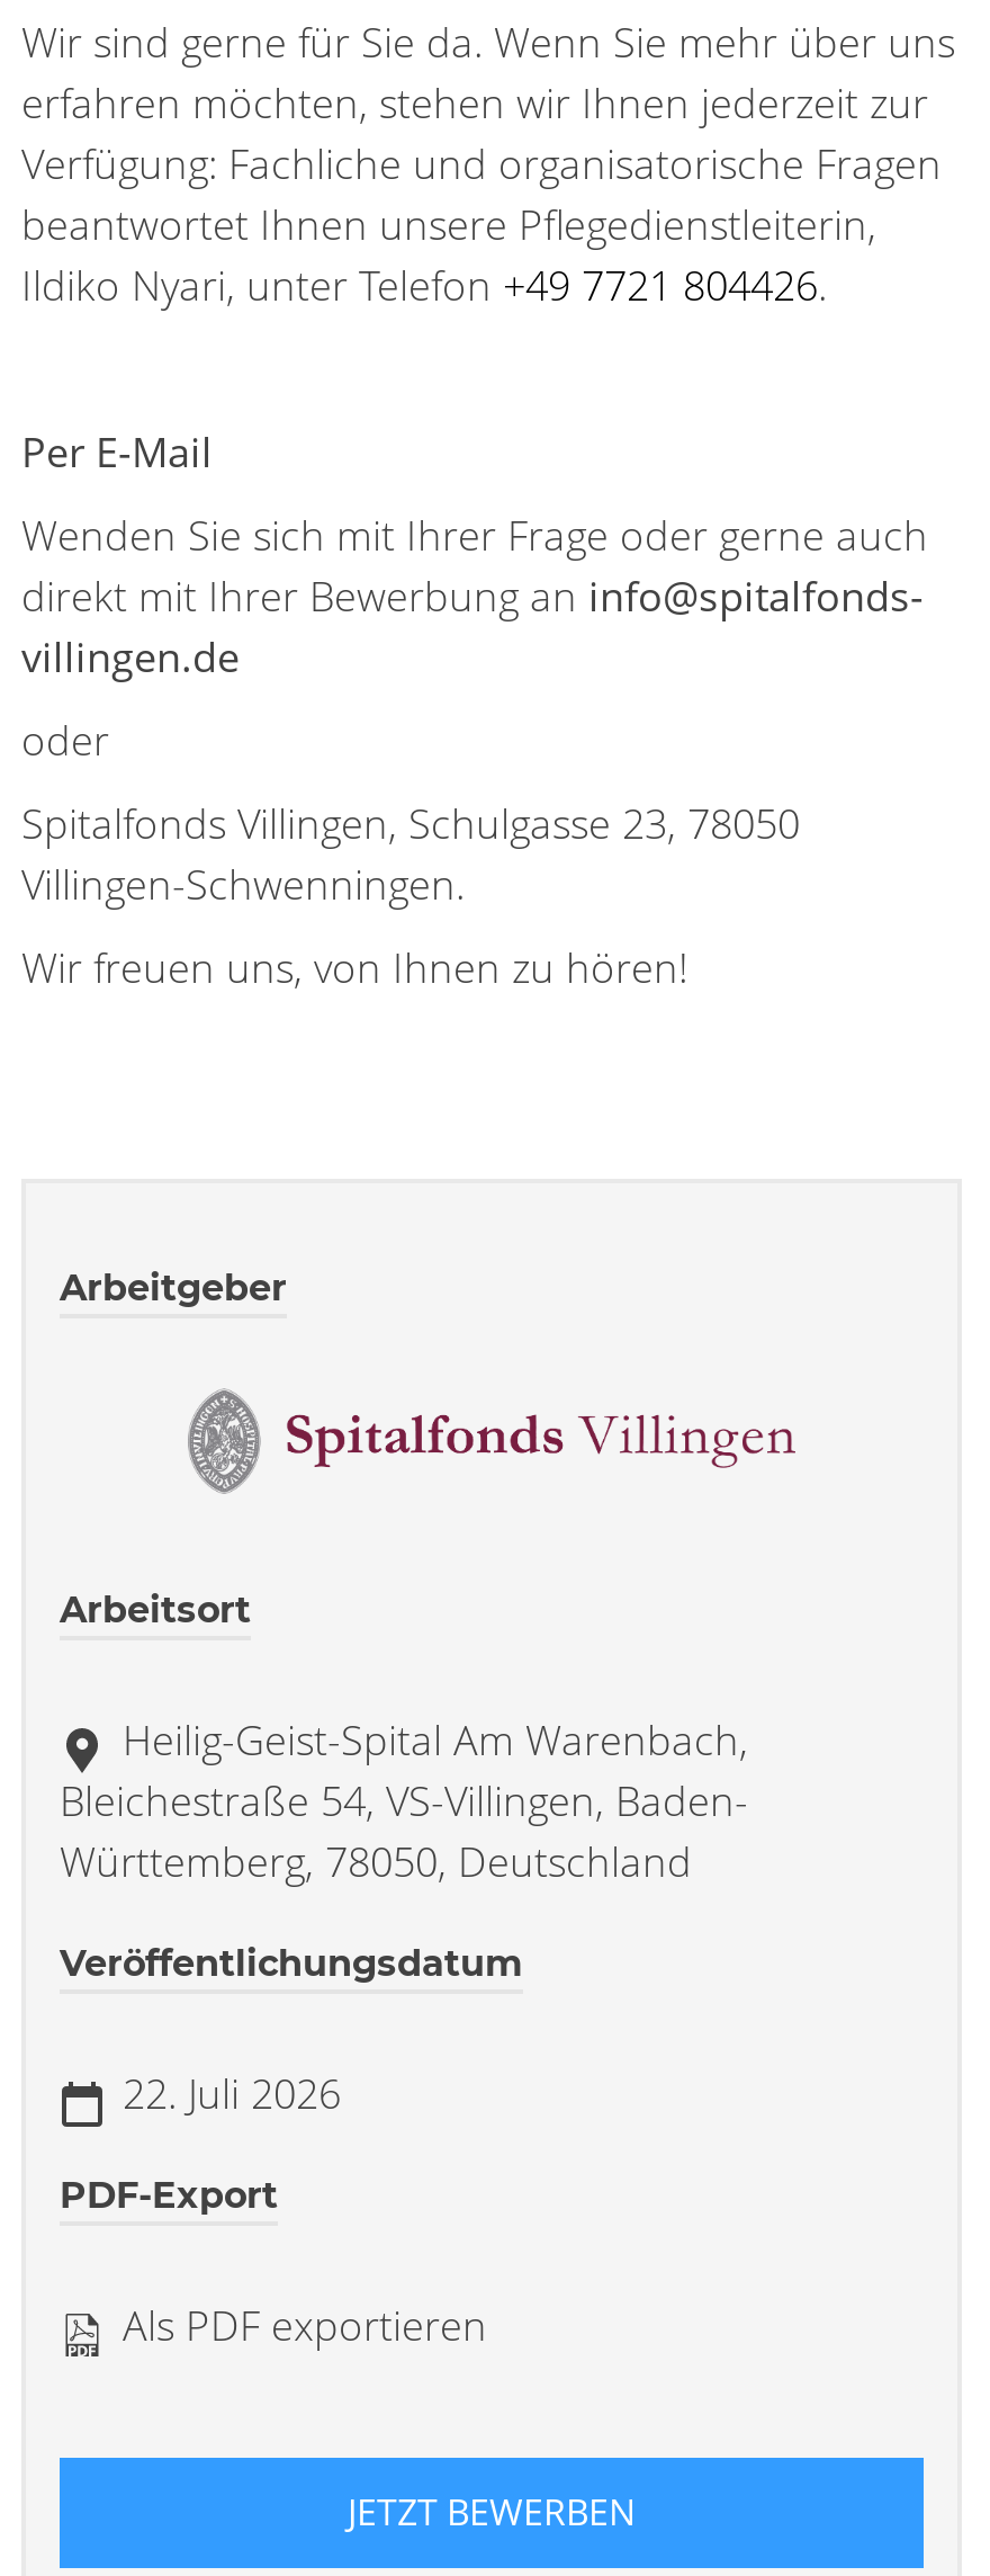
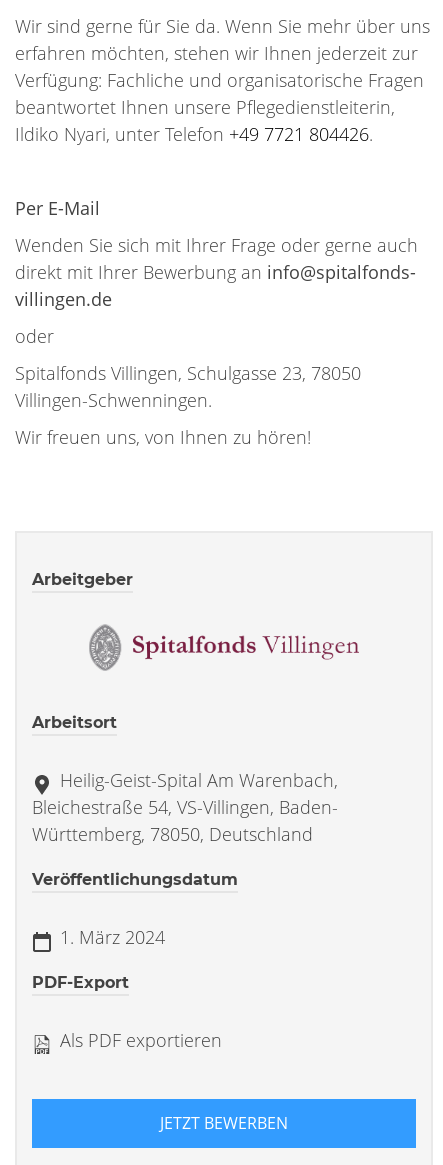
- 22. Juli 2026
+ 1. März 2024
